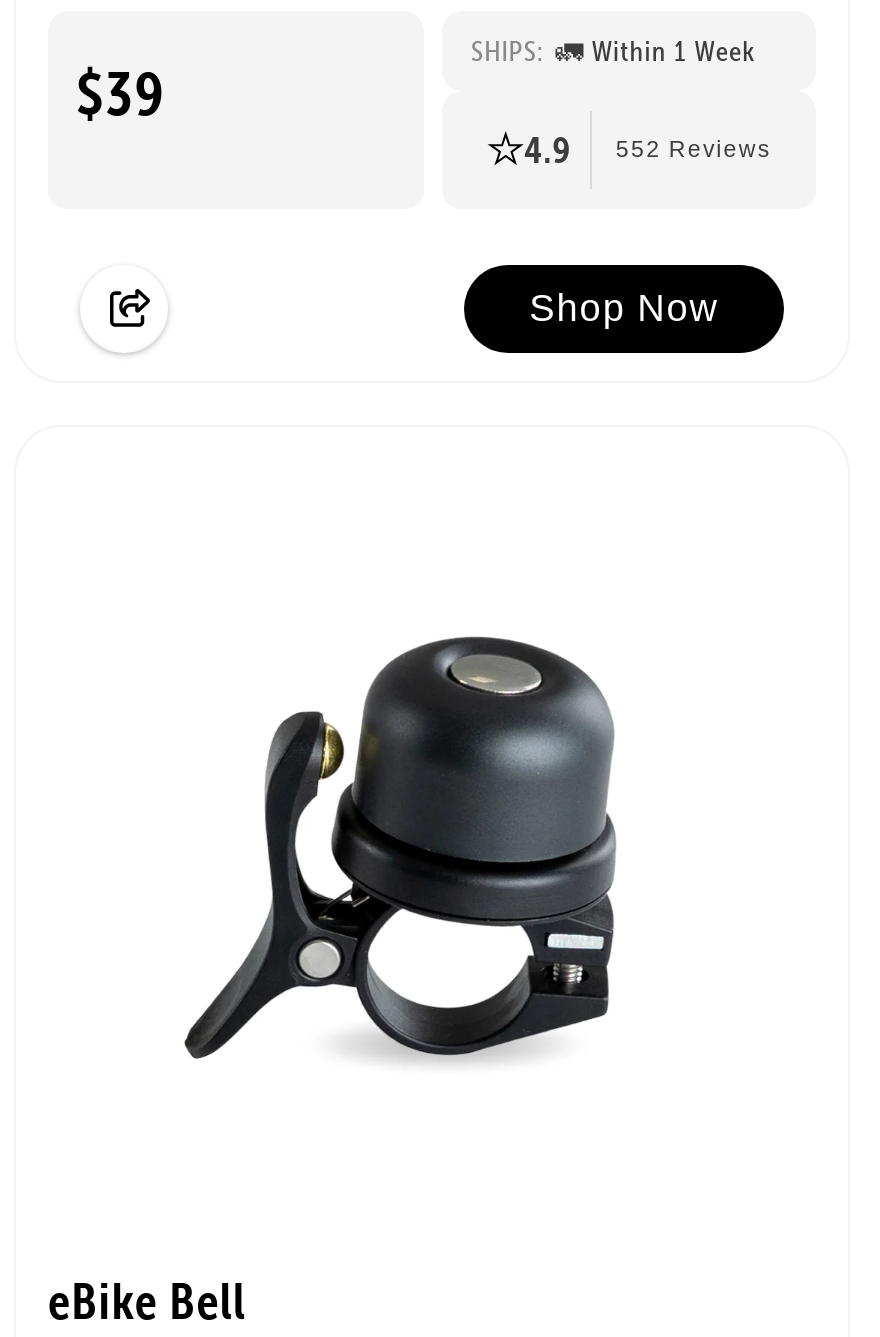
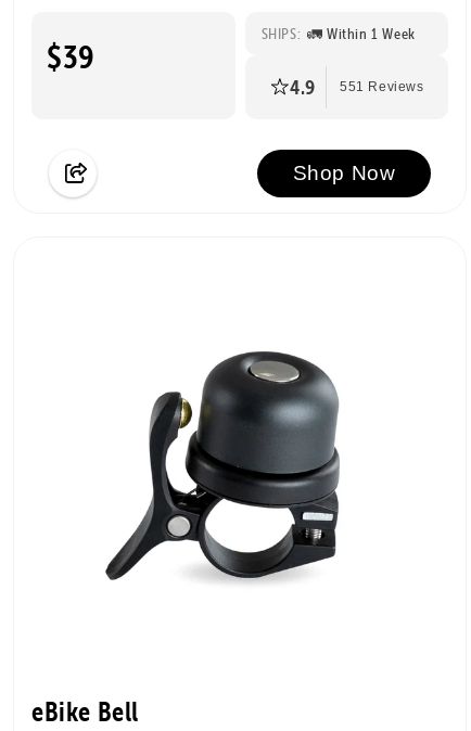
- 4.9 552 Reviews
+ 4.9 551 Reviews
